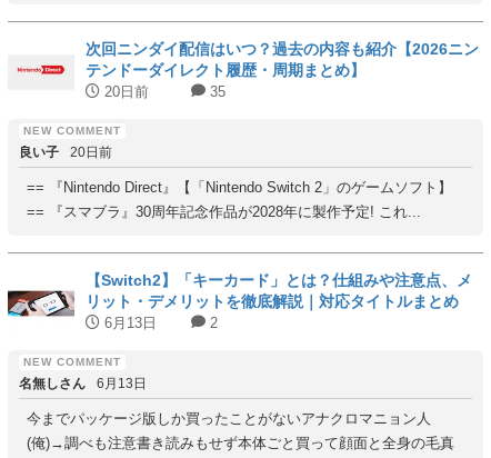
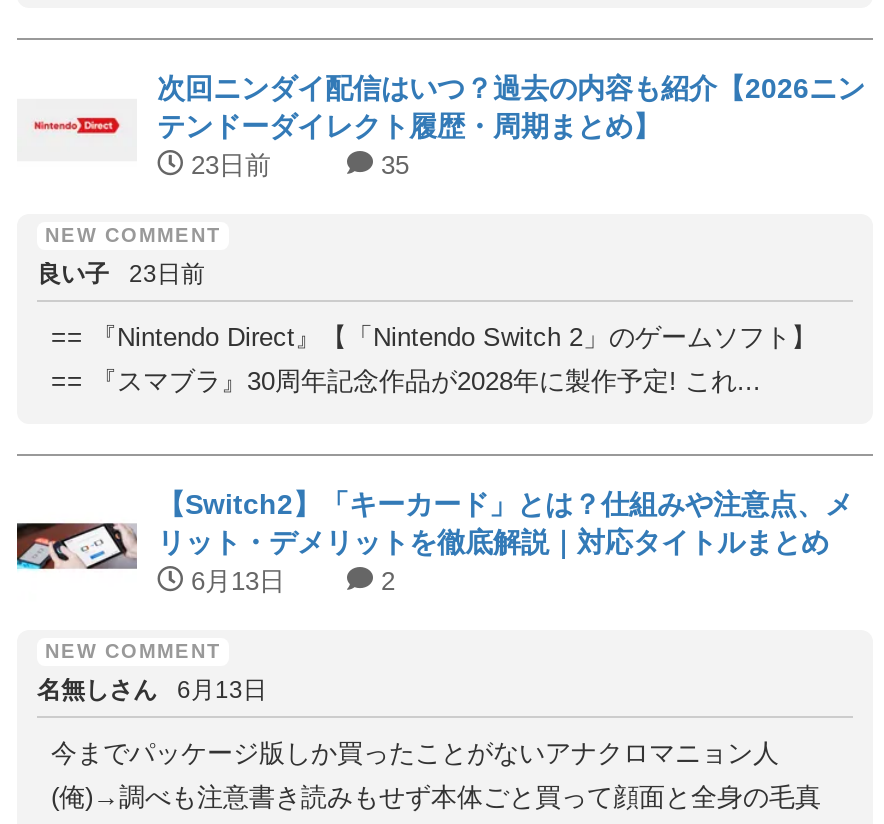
- 20日前
+ 23日前

- 良い子 20日前
+ 良い子 23日前
